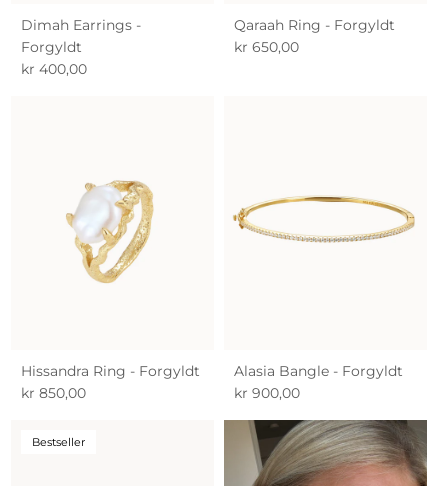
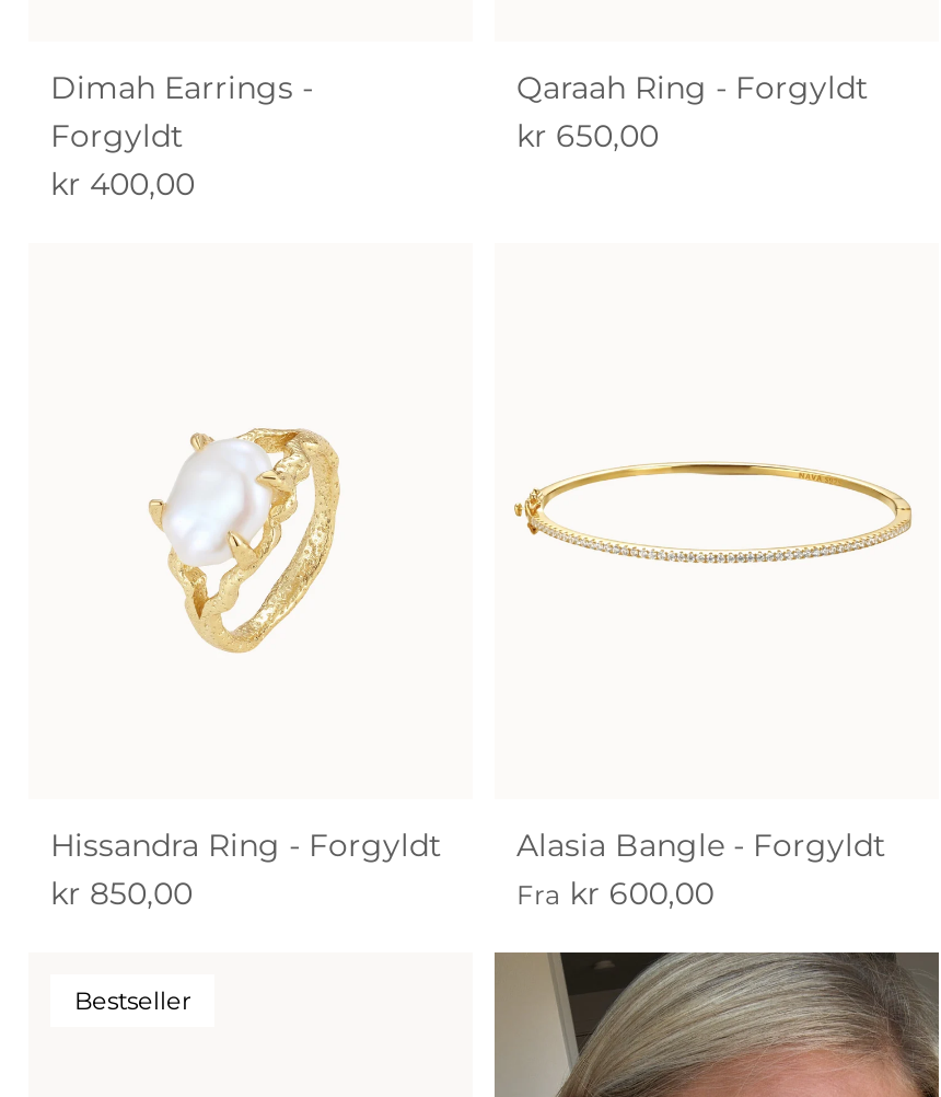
- kr 900,00
+ Fra kr 600,00
